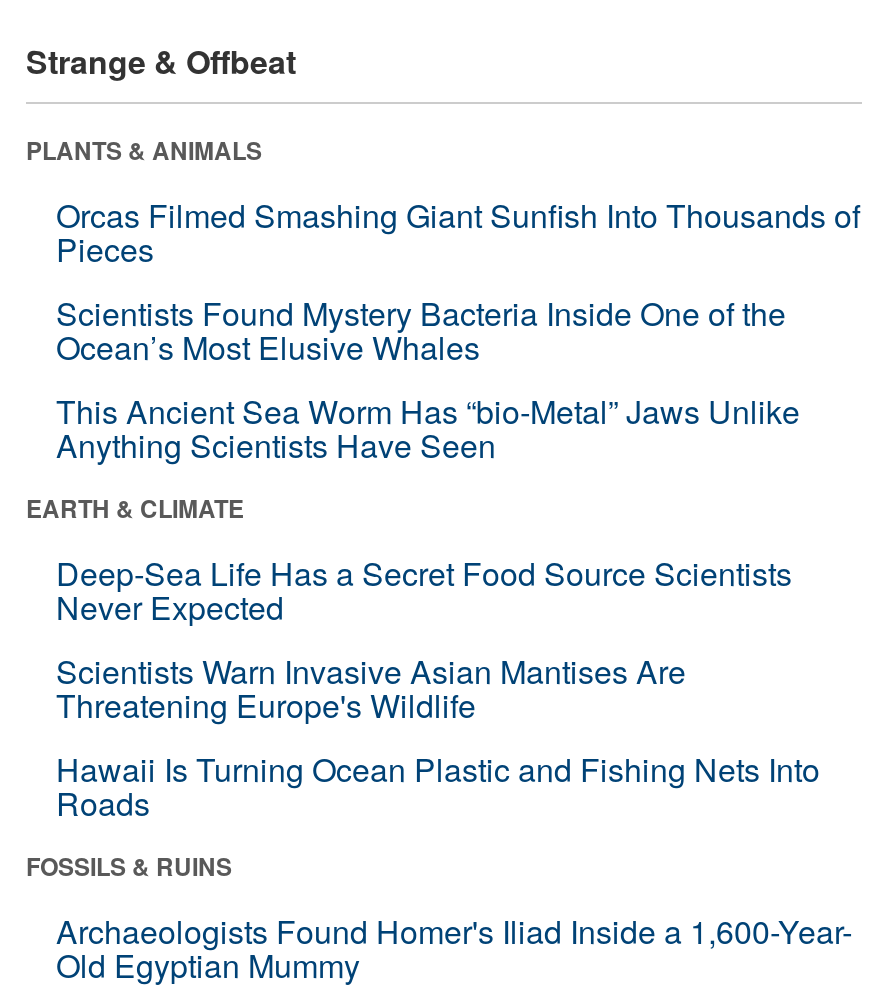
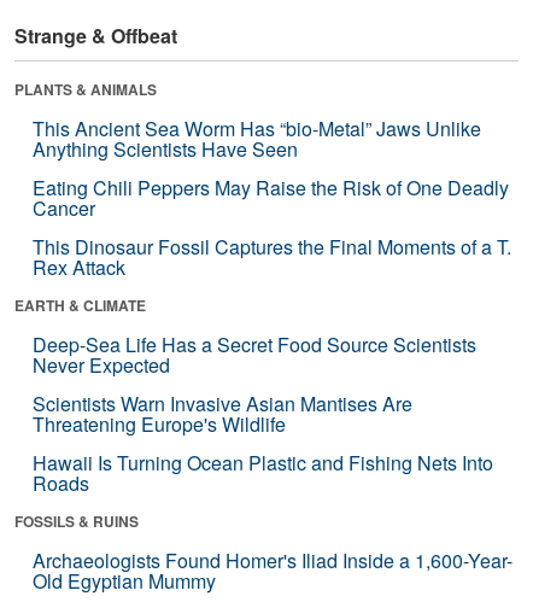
- Orcas Filmed Smashing Giant Sunfish Into Thousands of
- Pieces
- Scientists Found Mystery Bacteria Inside One of the
- Ocean’s Most Elusive Whales

moved up: This Ancient Sea Worm Has “bio-Metal” Jaws Unlike | Anything Scientists Have Seen

+ Eating Chili Peppers May Raise the Risk of One Deadly
+ Cancer
+ This Dinosaur Fossil Captures the Final Moments of a T.
+ Rex Attack
